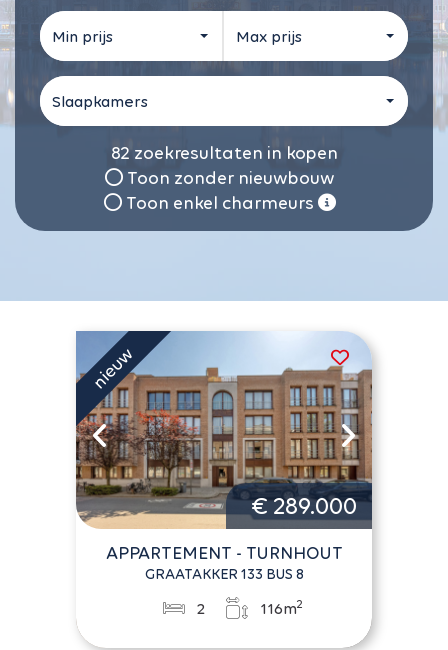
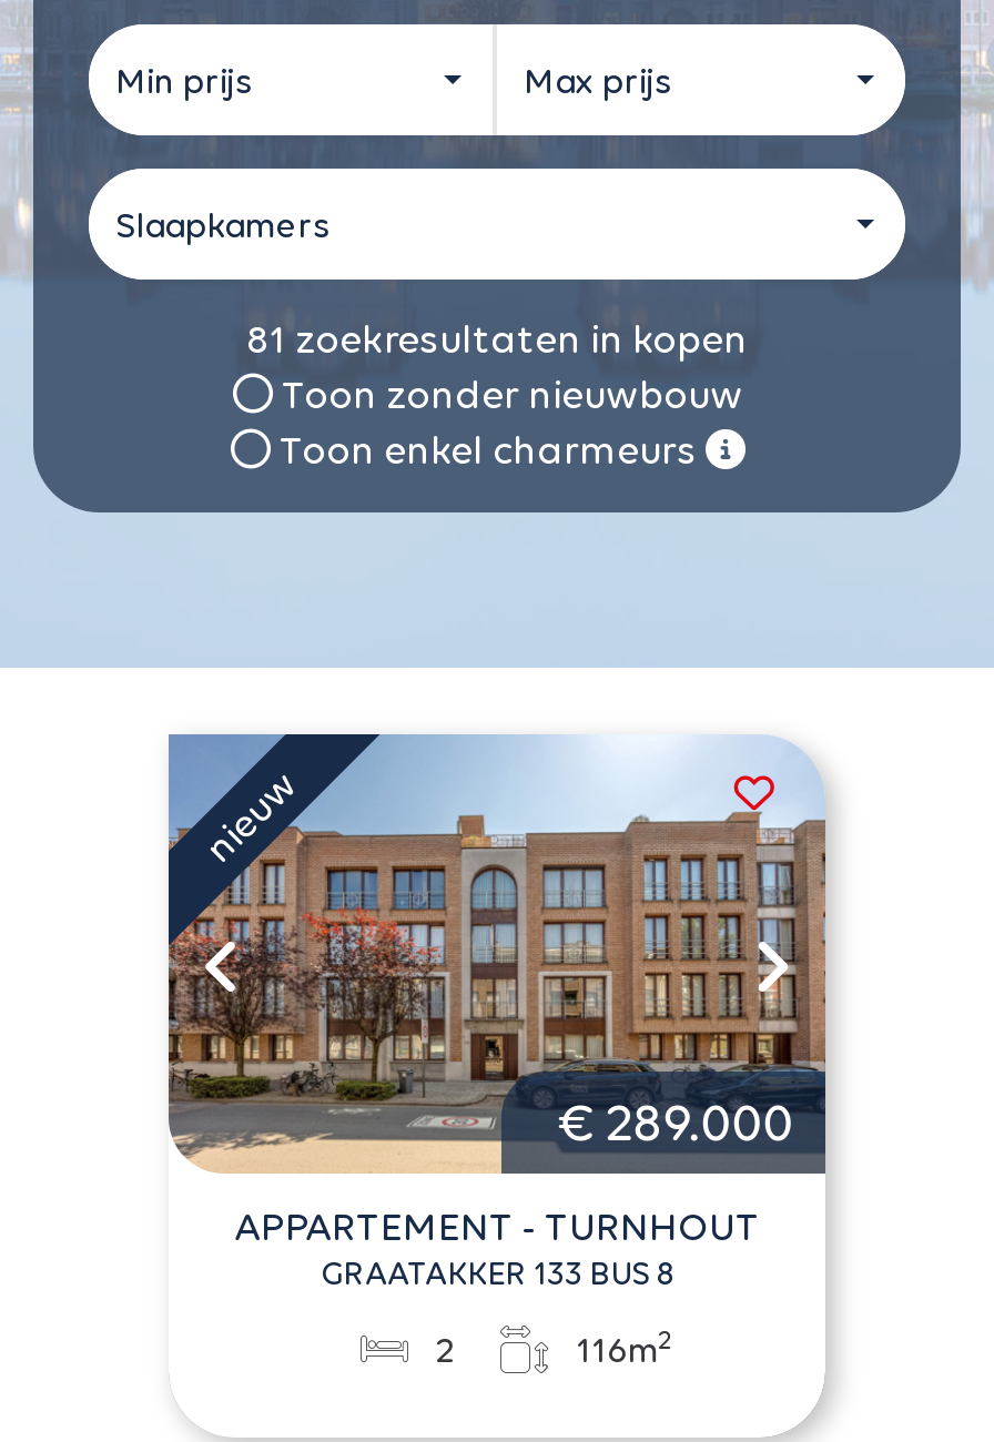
- 82 zoekresultaten in kopen
+ 81 zoekresultaten in kopen
